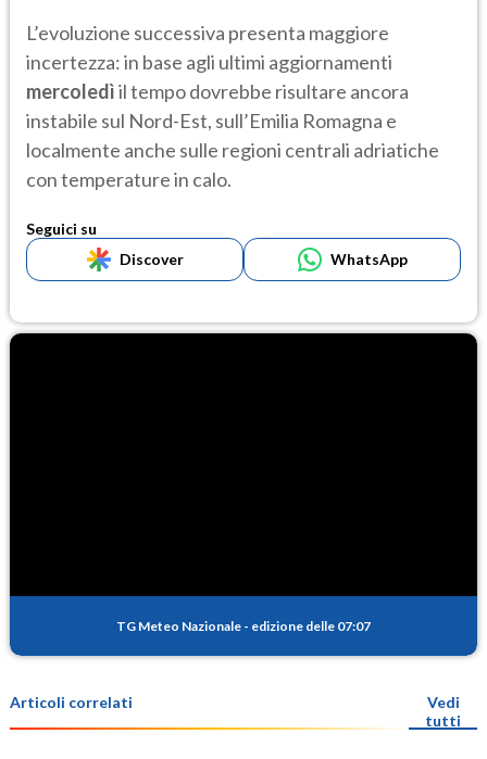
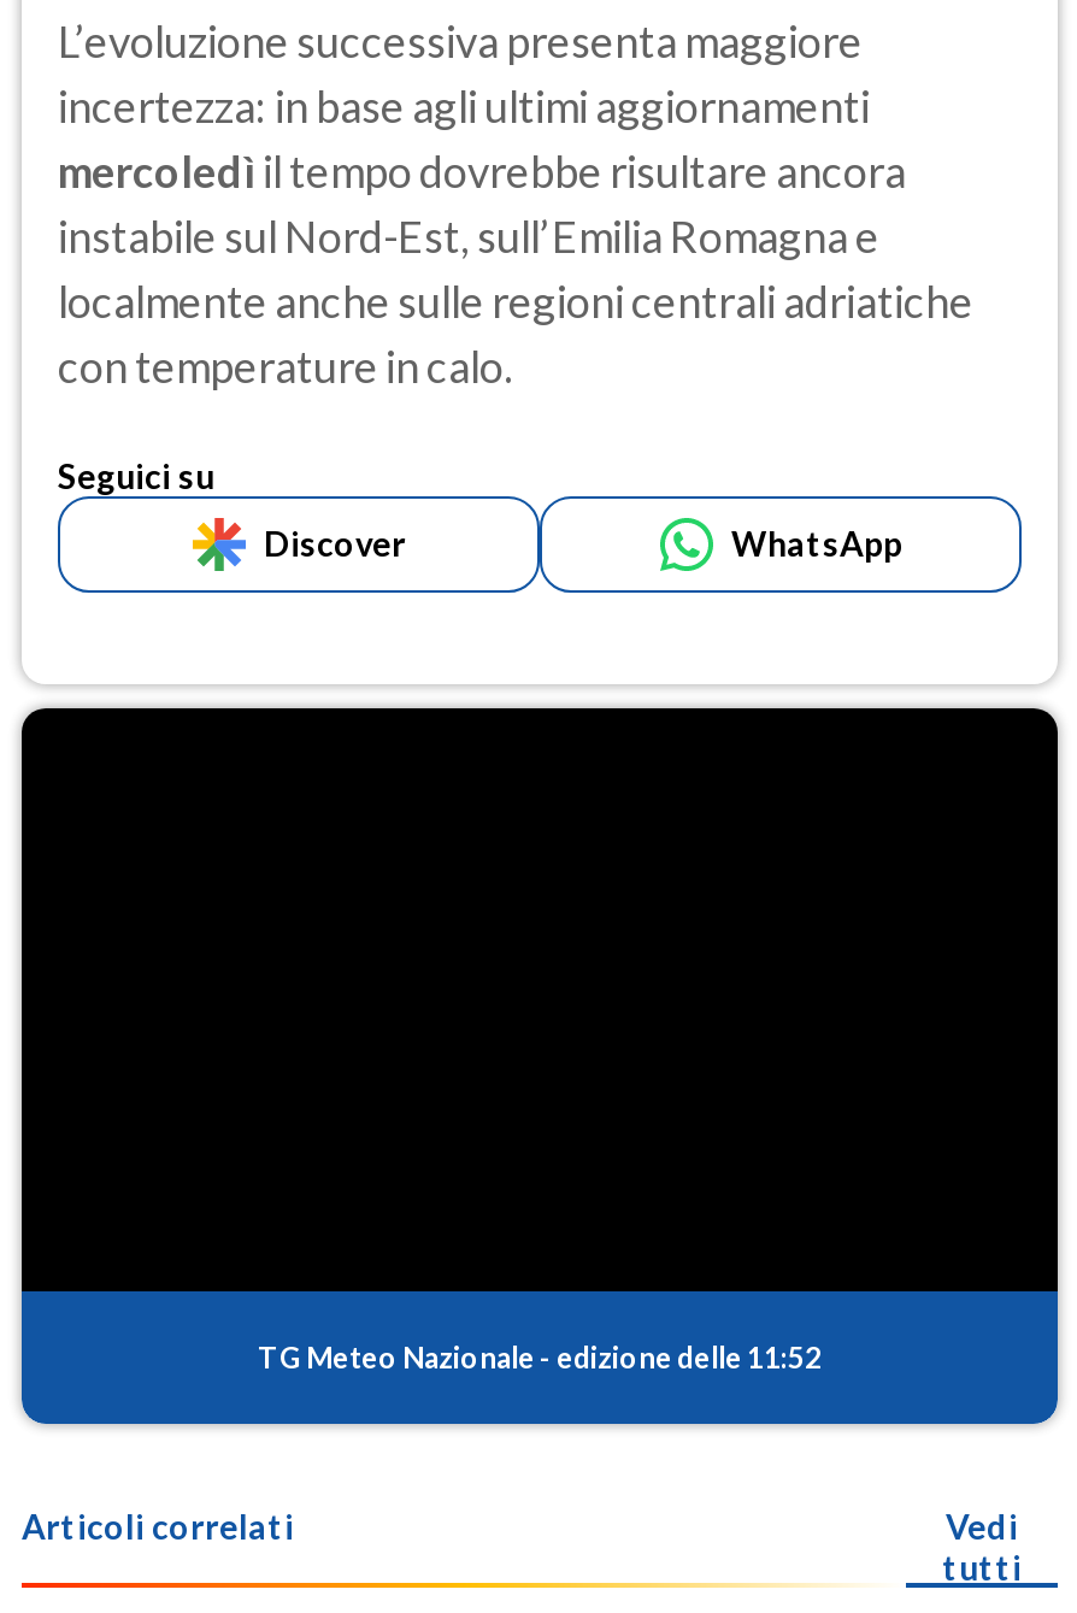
- TG Meteo Nazionale - edizione delle 07:07
+ TG Meteo Nazionale - edizione delle 11:52
